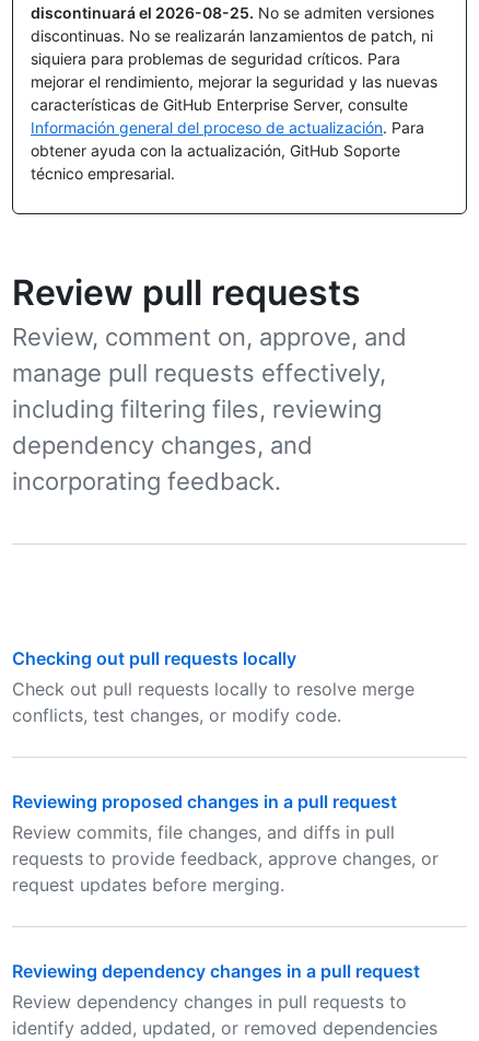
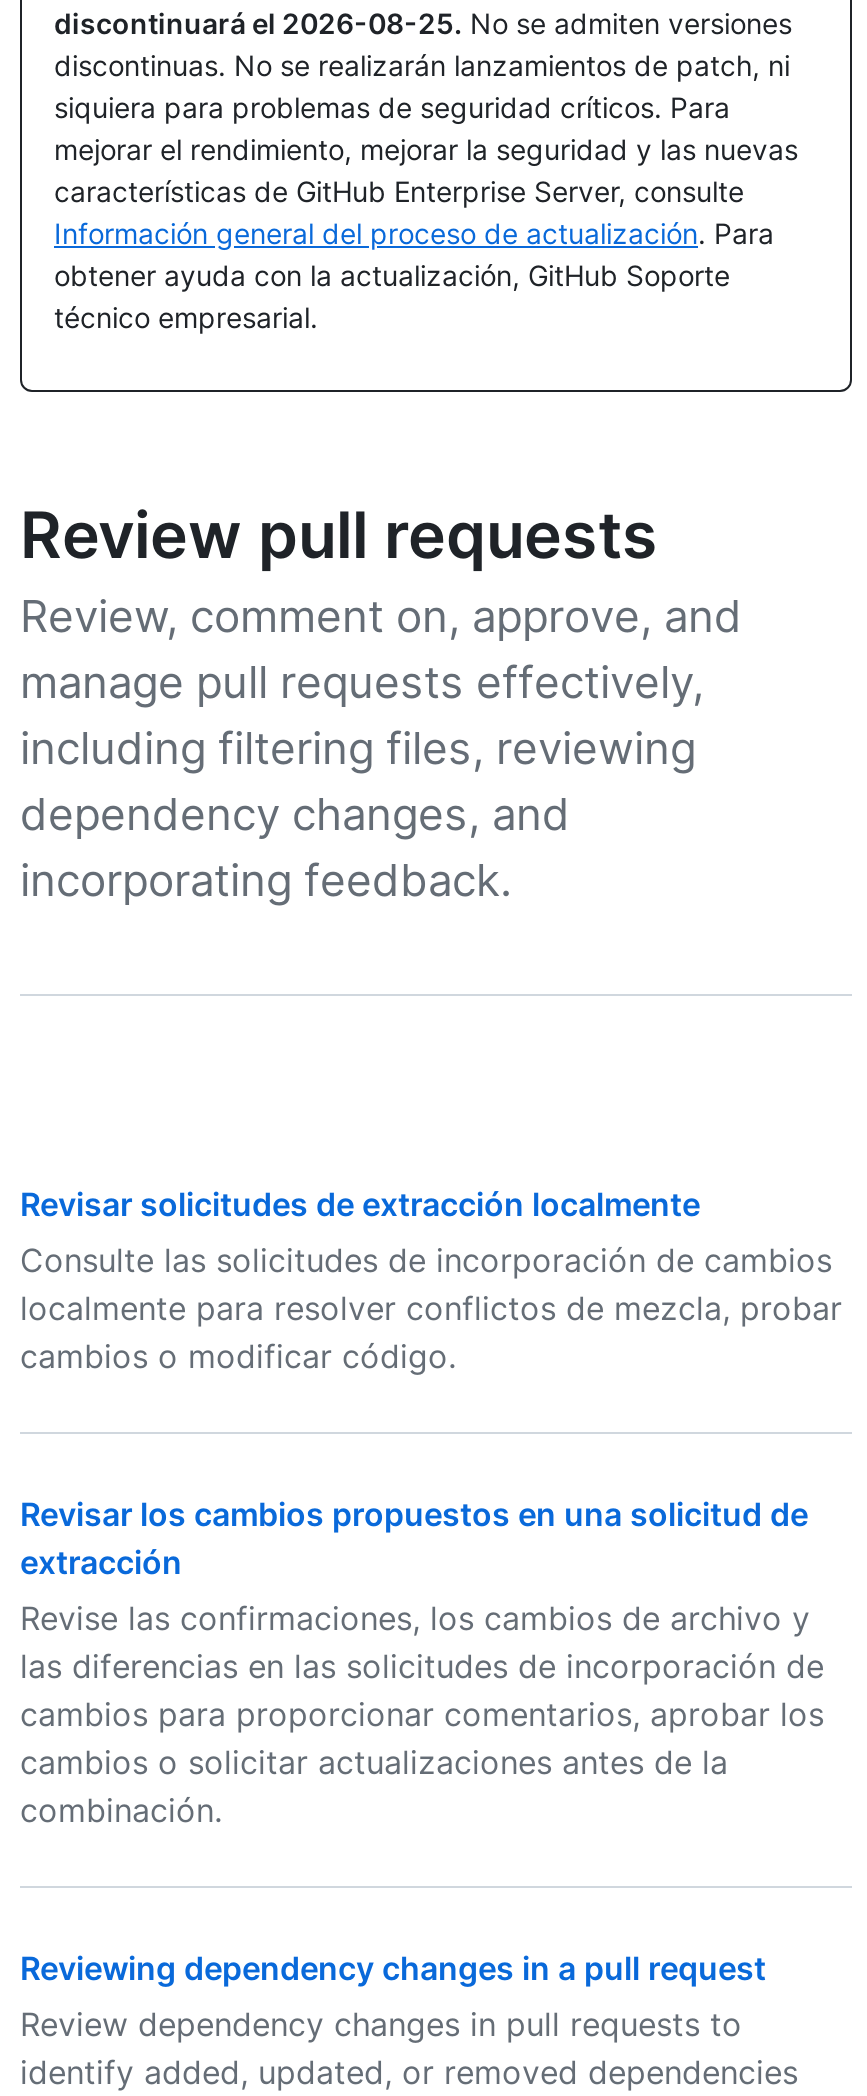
- Checking out pull requests locally
- Check out pull requests locally to resolve merge
- conflicts, test changes, or modify code.
+ Revisar solicitudes de extracción localmente
+ Consulte las solicitudes de incorporación de cambios
+ localmente para resolver conflictos de mezcla, probar
+ cambios o modificar código.

- Reviewing proposed changes in a pull request
- Review commits, file changes, and diffs in pull
- requests to provide feedback, approve changes, or
- request updates before merging.
+ Revisar los cambios propuestos en una solicitud de
+ extracción
+ Revise las confirmaciones, los cambios de archivo y
+ las diferencias en las solicitudes de incorporación de
+ cambios para proporcionar comentarios, aprobar los
+ cambios o solicitar actualizaciones antes de la
+ combinación.
